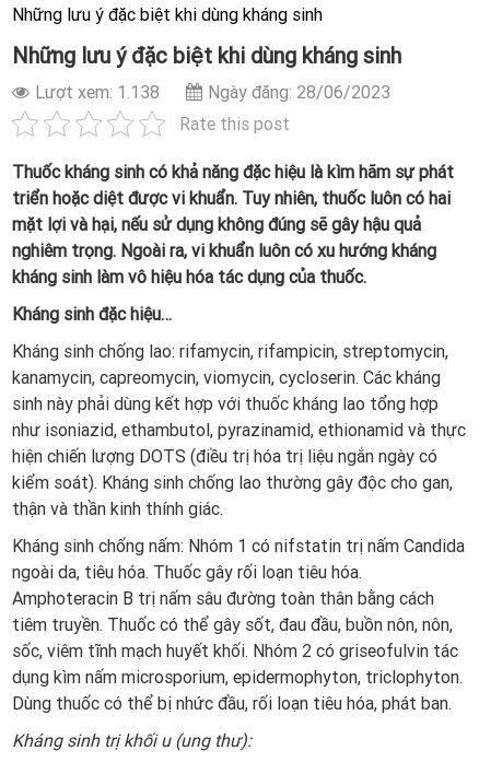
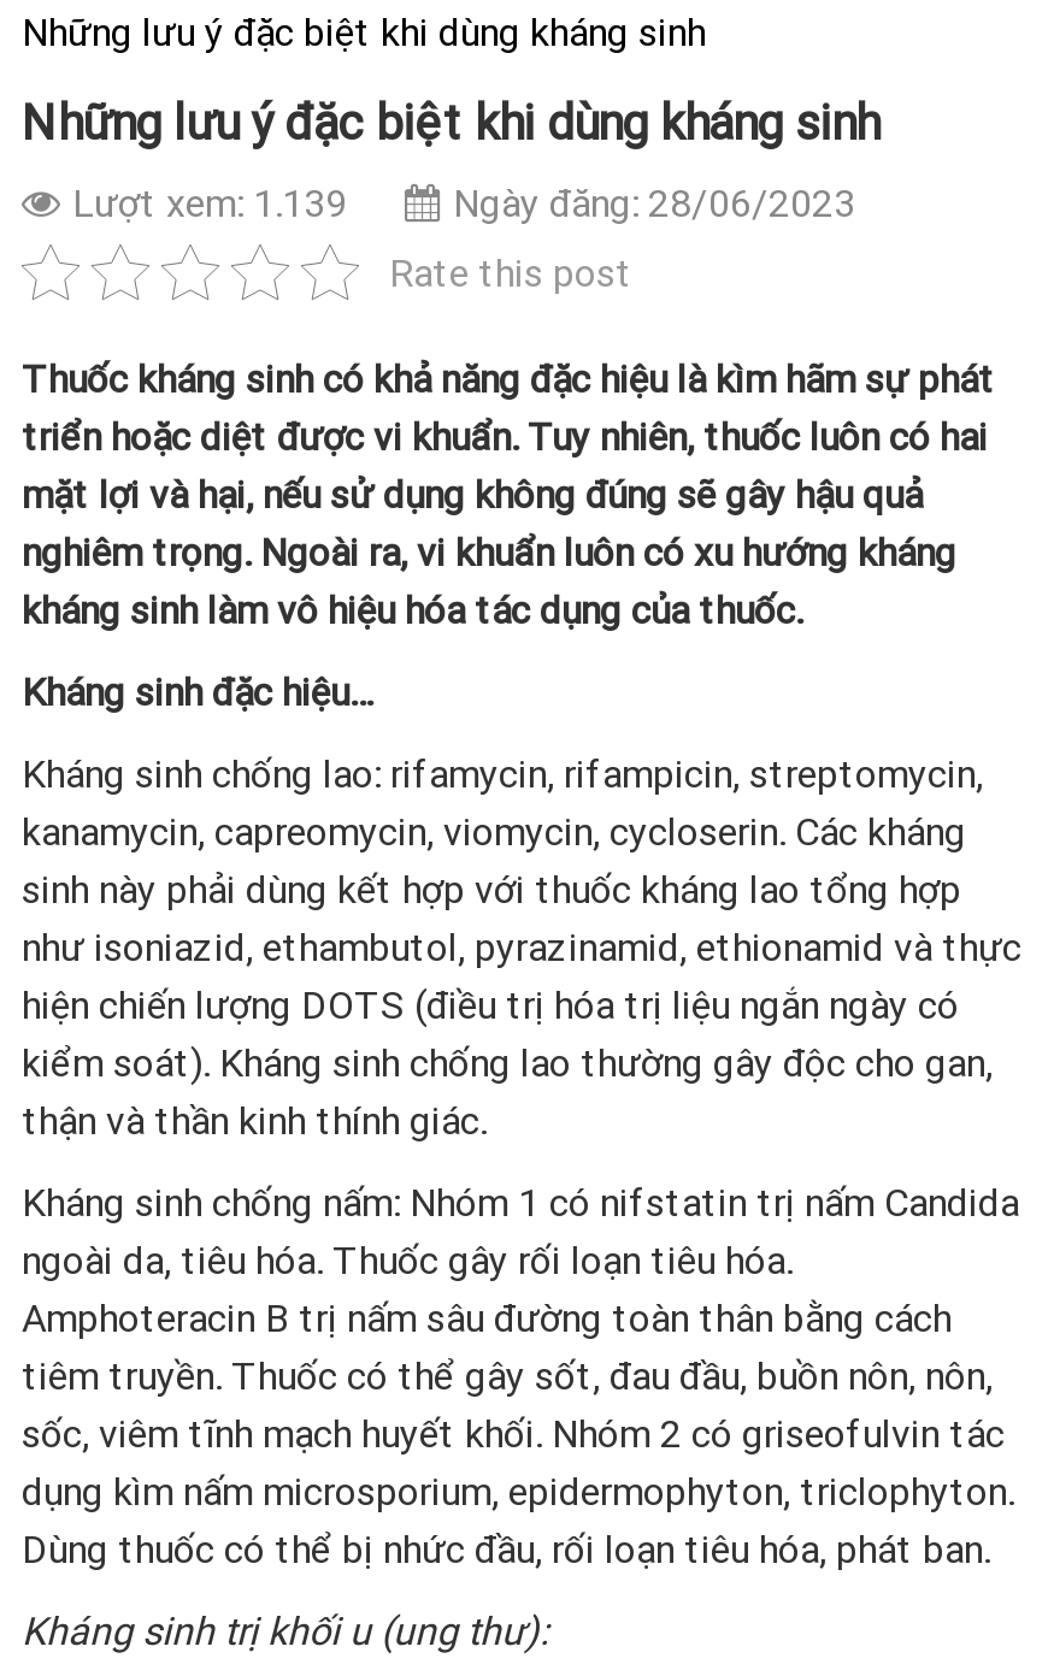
- Lượt xem: 1.138 Ngày đăng: 28/06/2023
+ Lượt xem: 1.139 Ngày đăng: 28/06/2023
